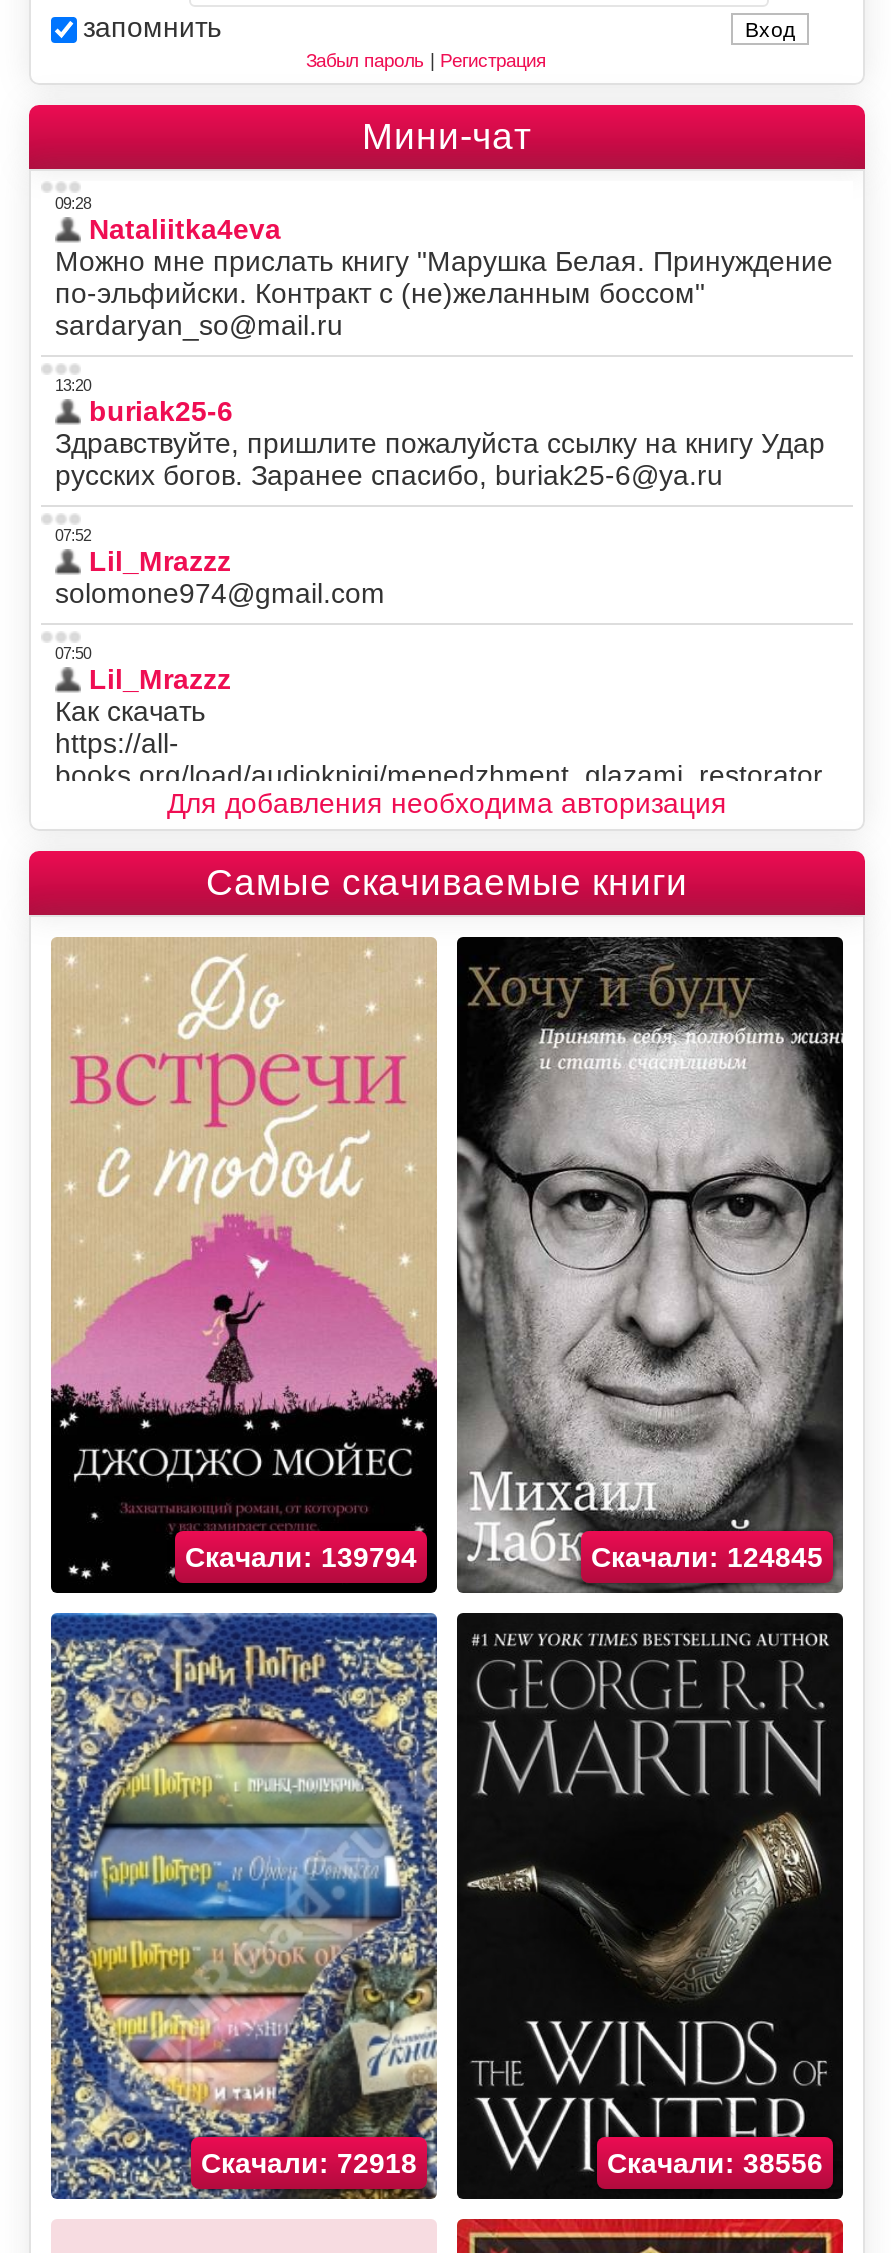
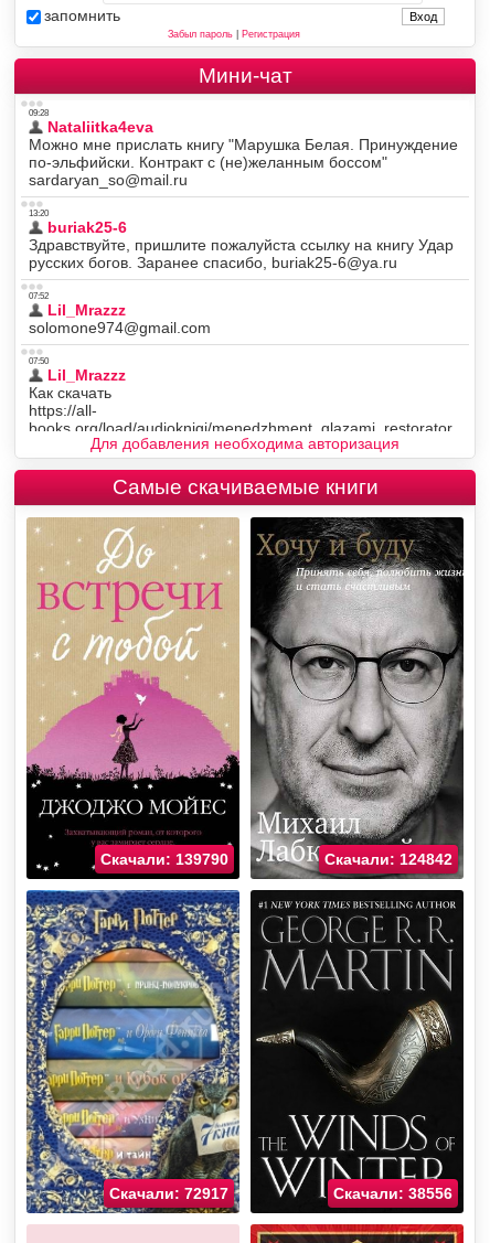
- Скачали: 139794
+ Скачали: 139790

- Скачали: 124845
+ Скачали: 124842

- Скачали: 72918
+ Скачали: 72917
